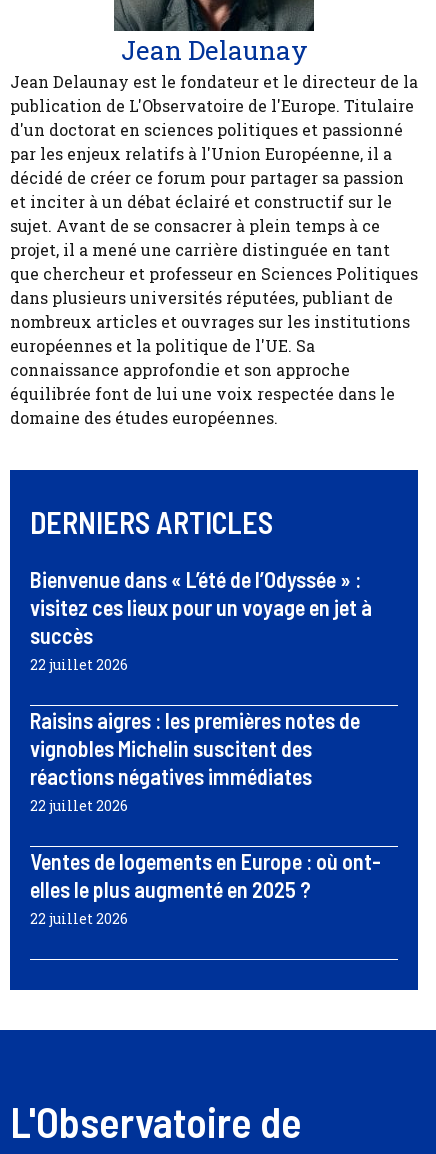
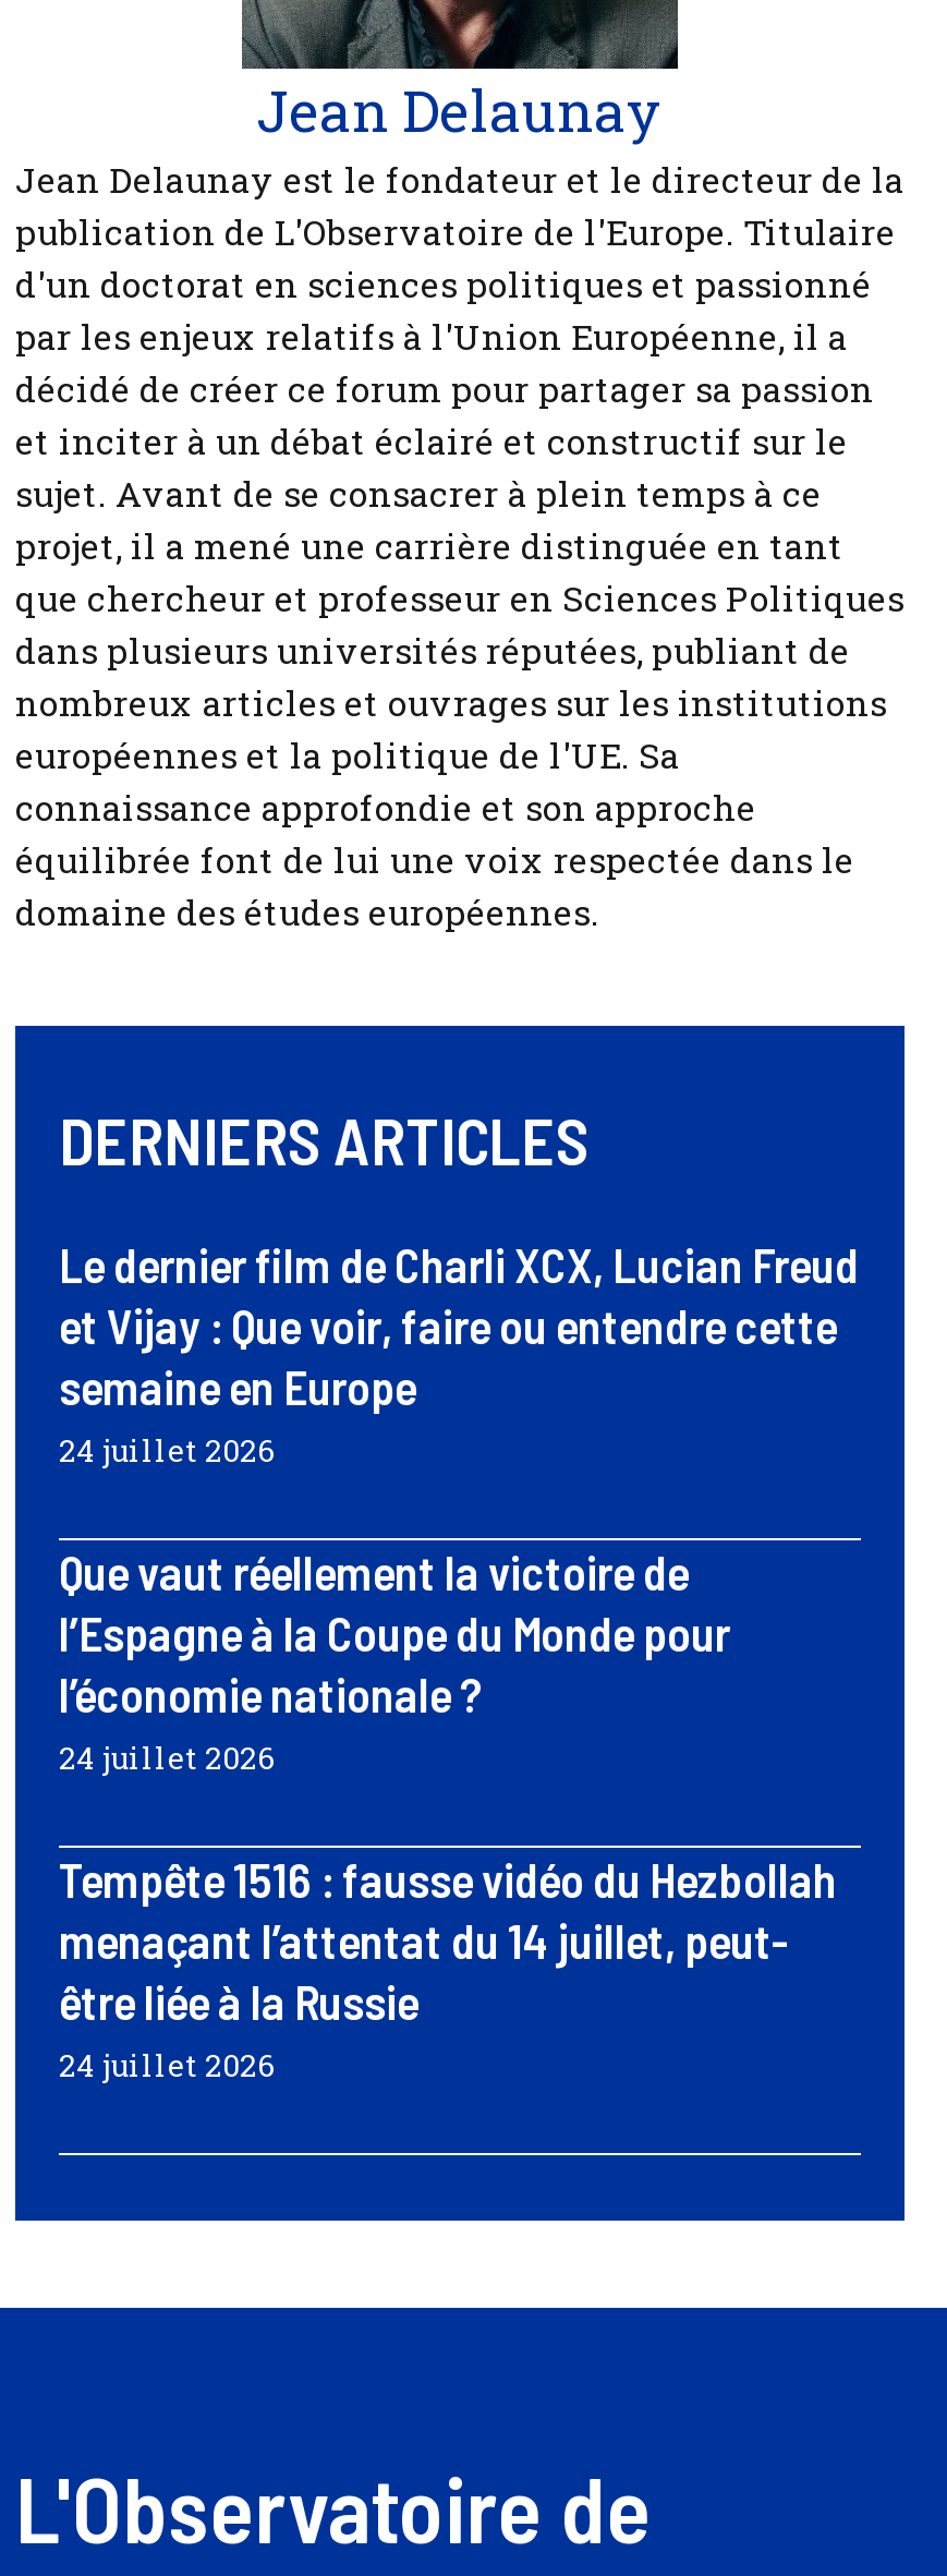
- Bienvenue dans « L’été de l’Odyssée » :
- visitez ces lieux pour un voyage en jet à
- succès
- 22 juillet 2026
+ Le dernier film de Charli XCX, Lucian Freud
+ et Vijay : Que voir, faire ou entendre cette
+ semaine en Europe
+ 24 juillet 2026

- Raisins aigres : les premières notes de
- vignobles Michelin suscitent des
- réactions négatives immédiates
- 22 juillet 2026
+ Que vaut réellement la victoire de
+ l’Espagne à la Coupe du Monde pour
+ l’économie nationale ?
+ 24 juillet 2026

- Ventes de logements en Europe : où ont-
- elles le plus augmenté en 2025 ?
- 22 juillet 2026
+ Tempête 1516 : fausse vidéo du Hezbollah
+ menaçant l’attentat du 14 juillet, peut-
+ être liée à la Russie
+ 24 juillet 2026
